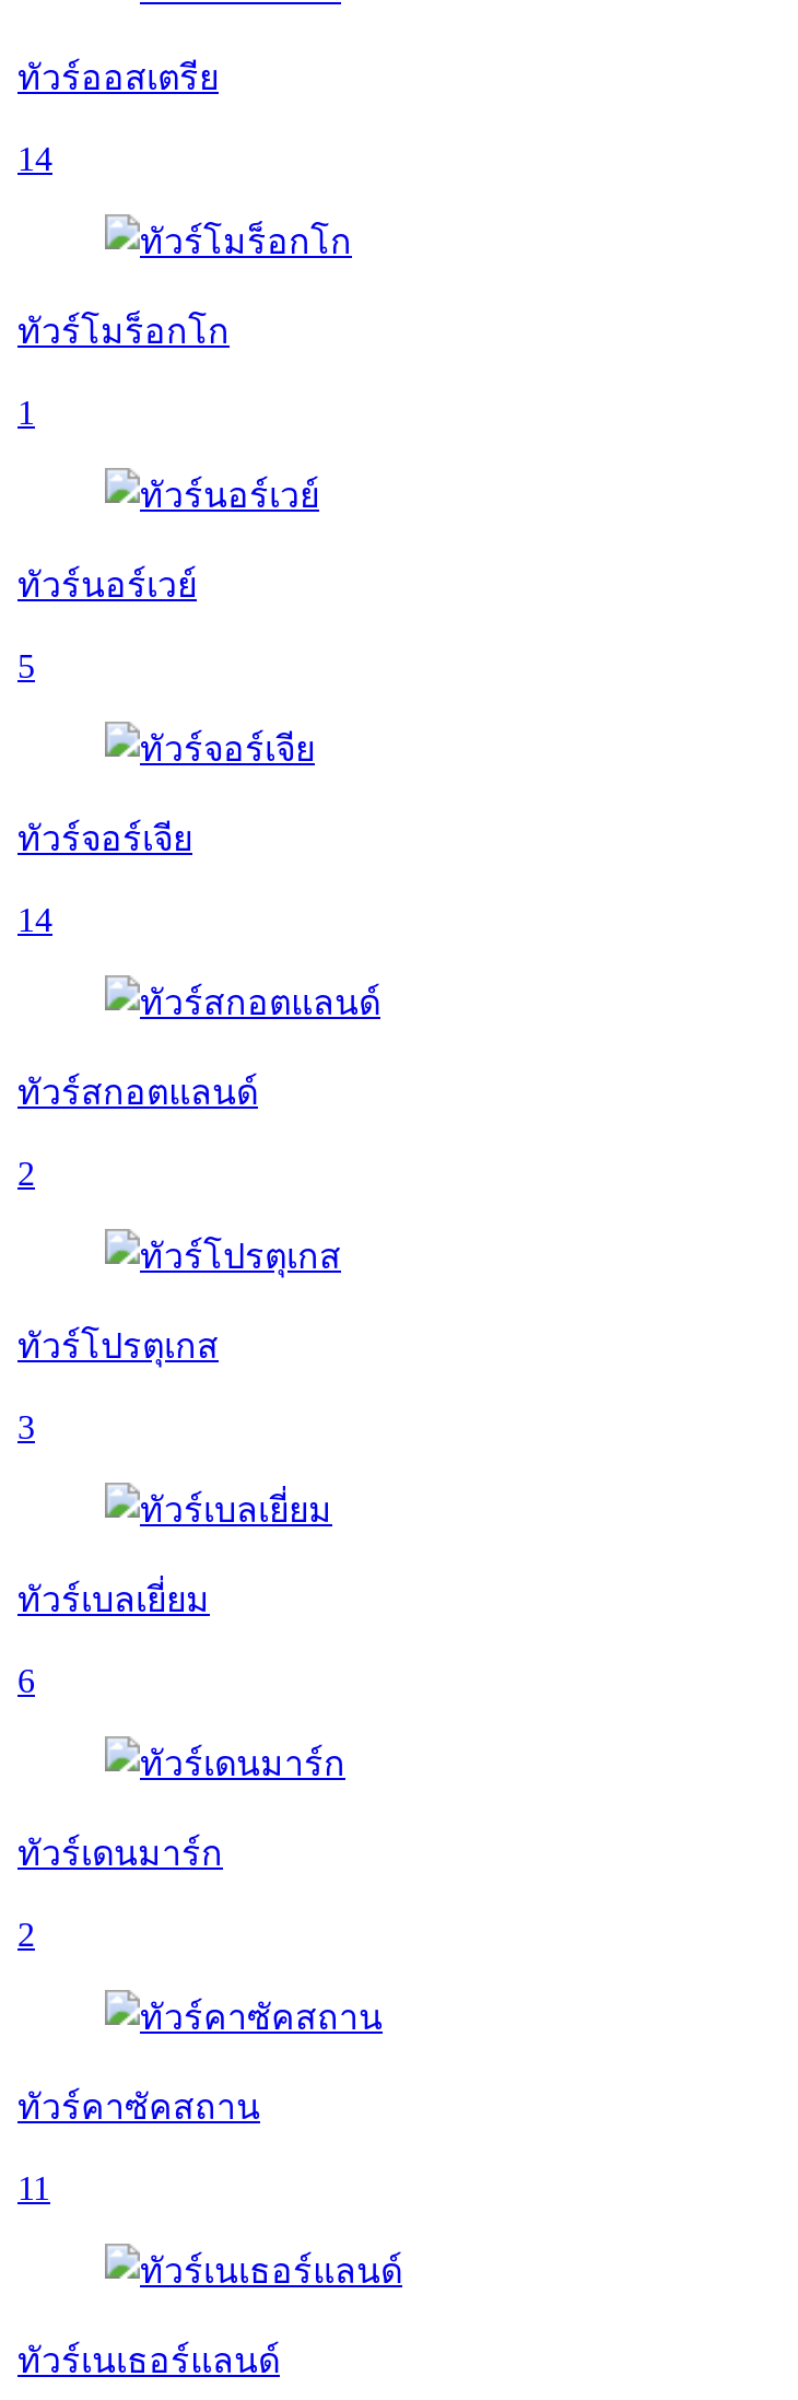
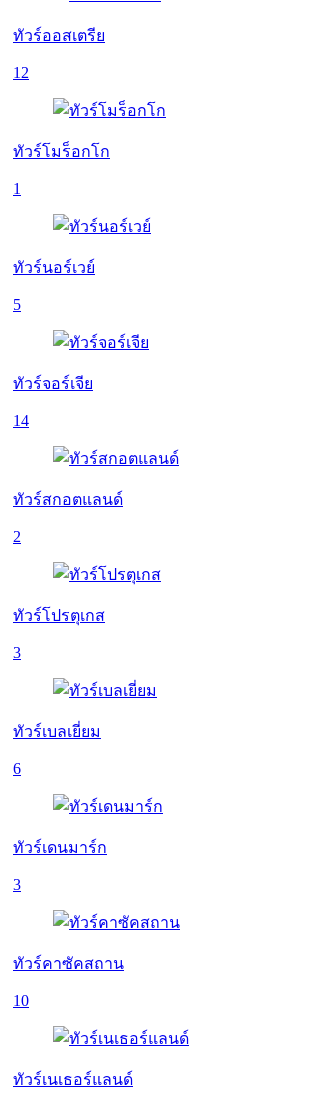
- 14
+ 12

- 2
+ 3

- 11
+ 10
